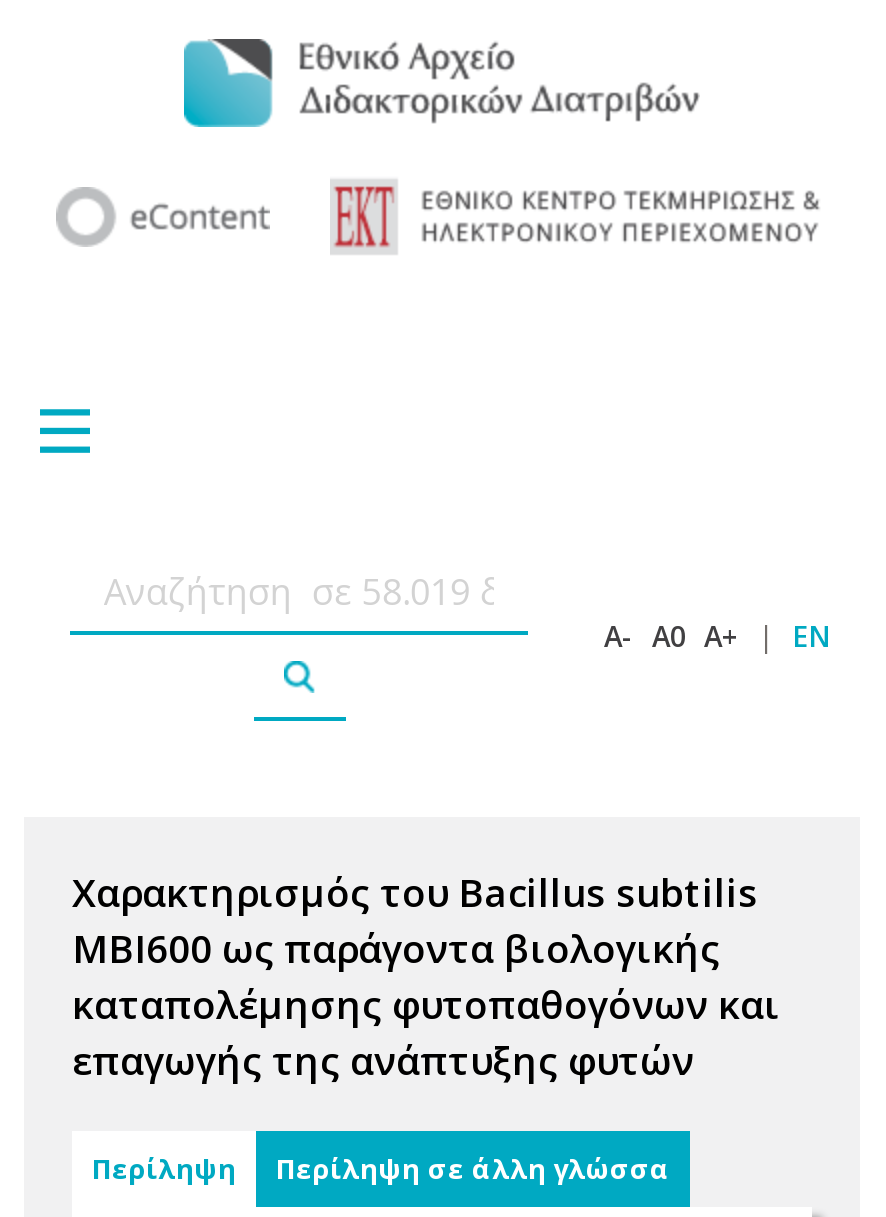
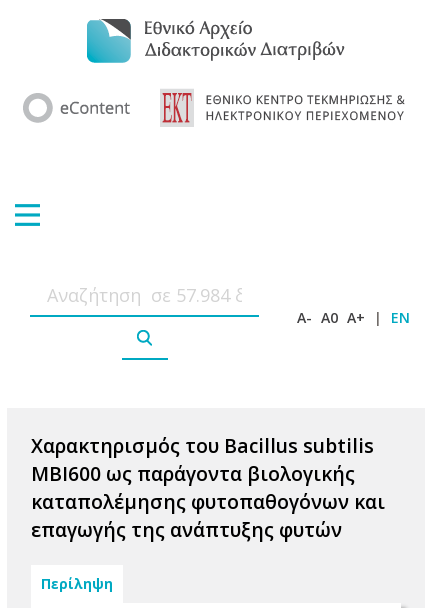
- Περίληψη σε άλλη γλώσσα
